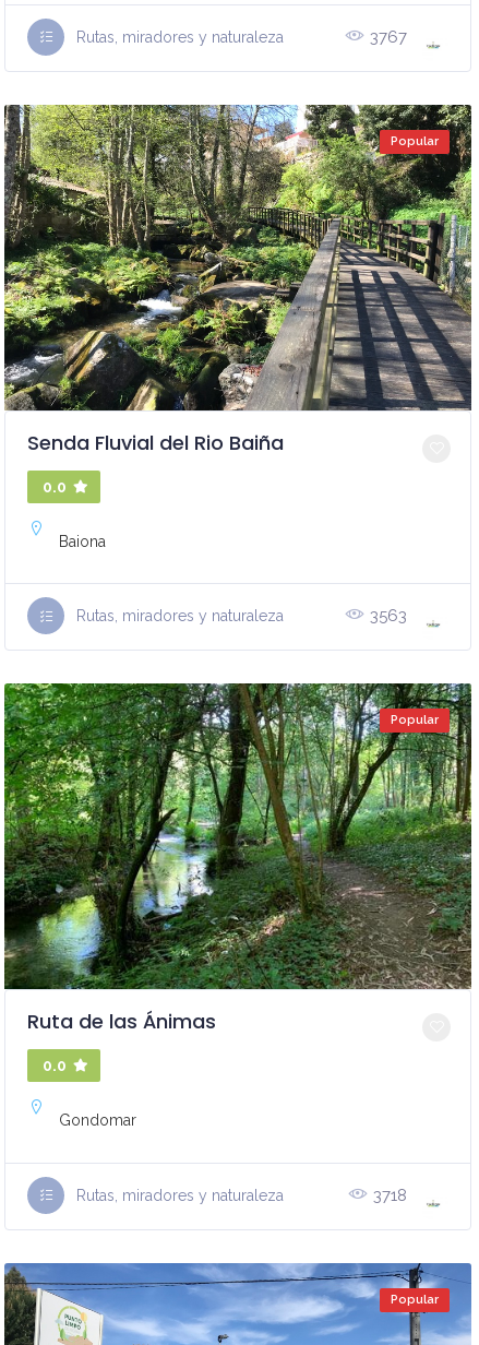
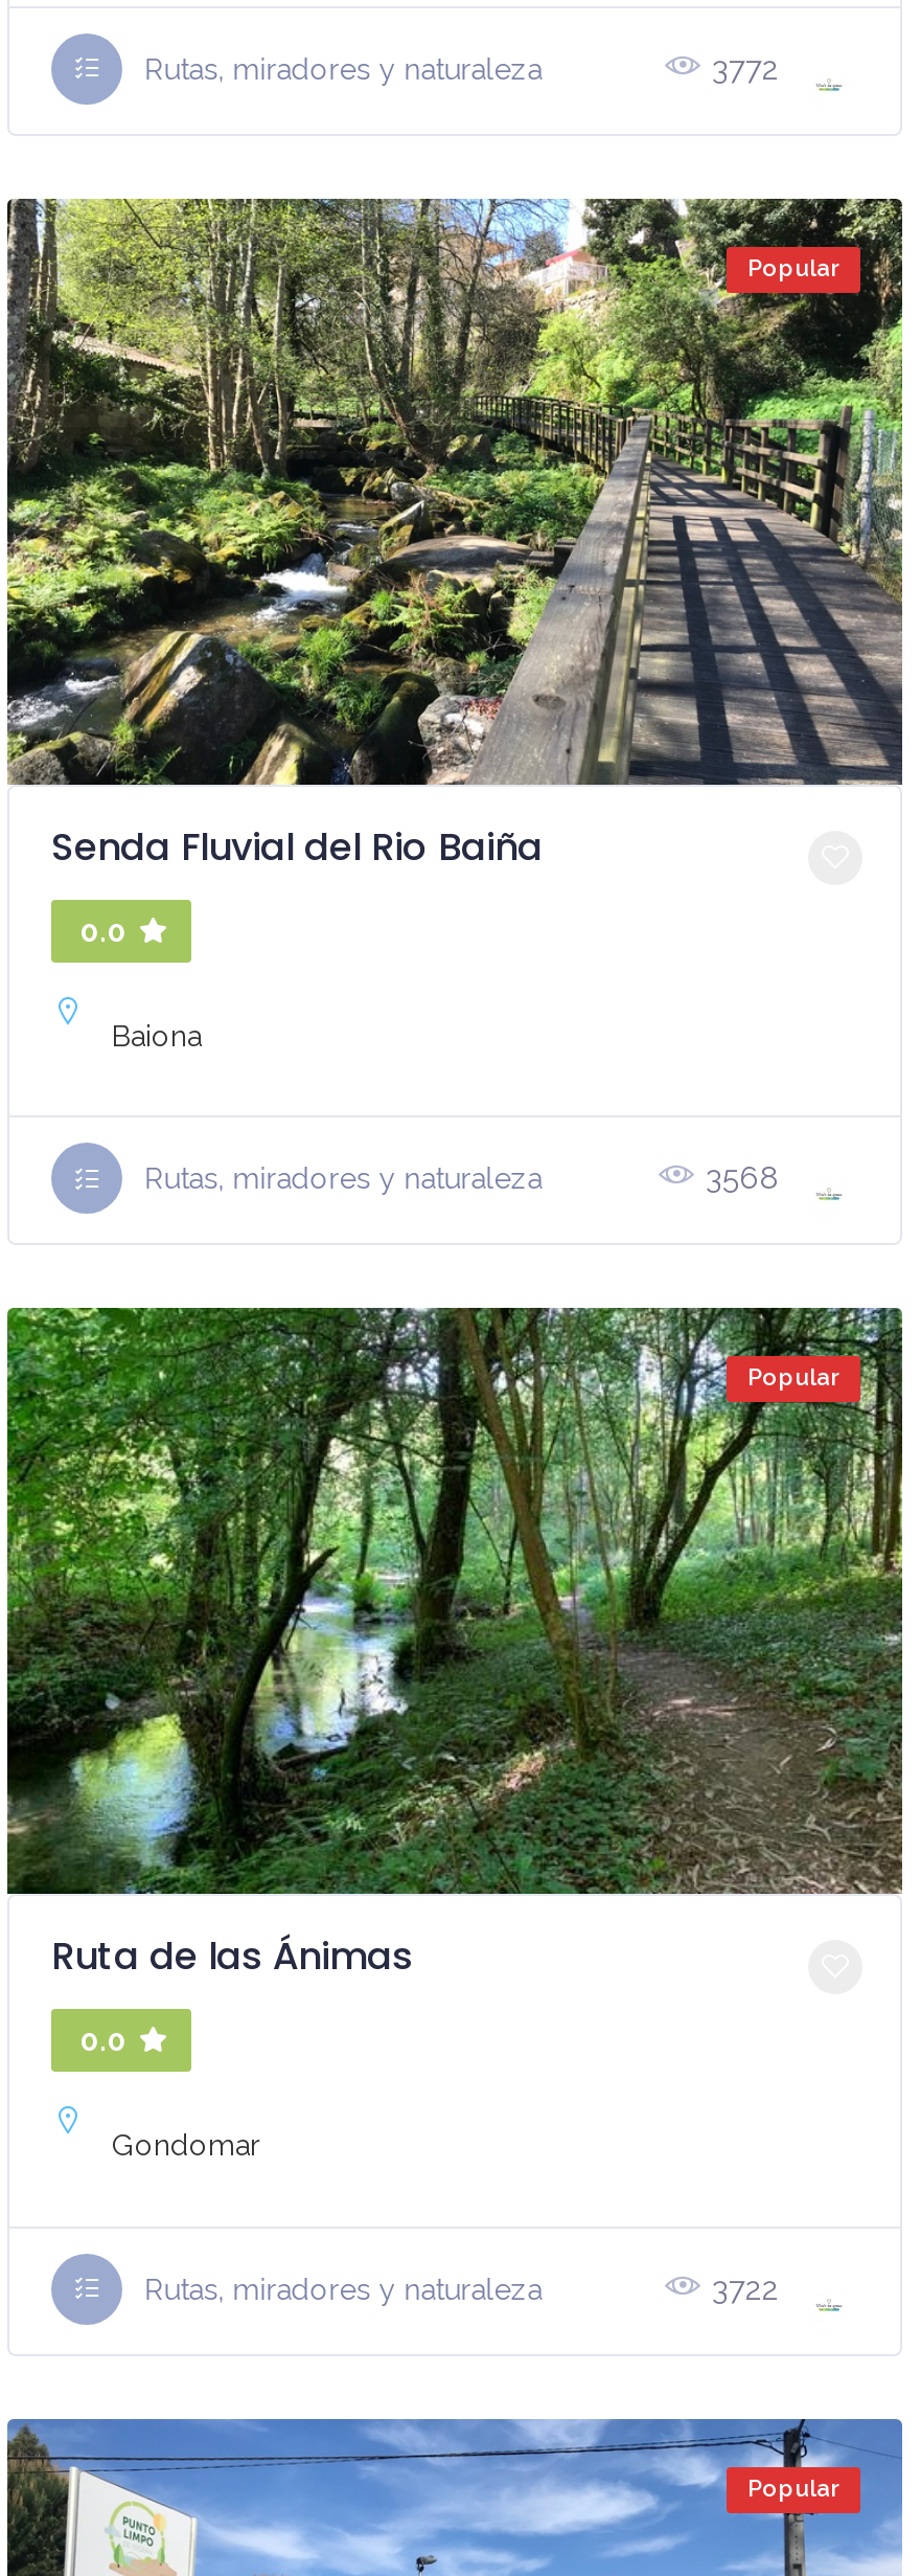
- 3767
+ 3772

- 3563
+ 3568

- 3718
+ 3722
